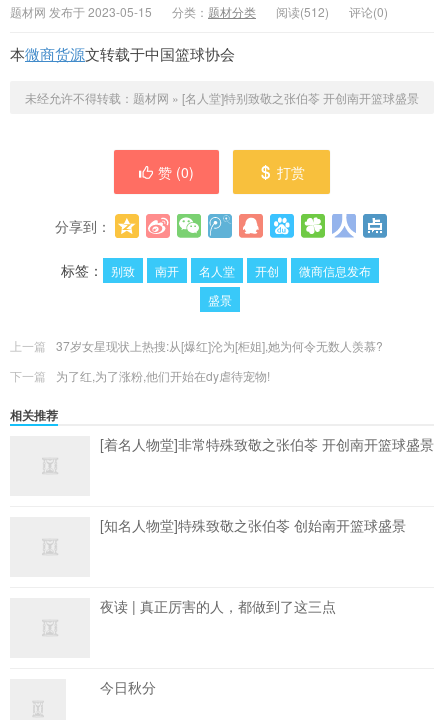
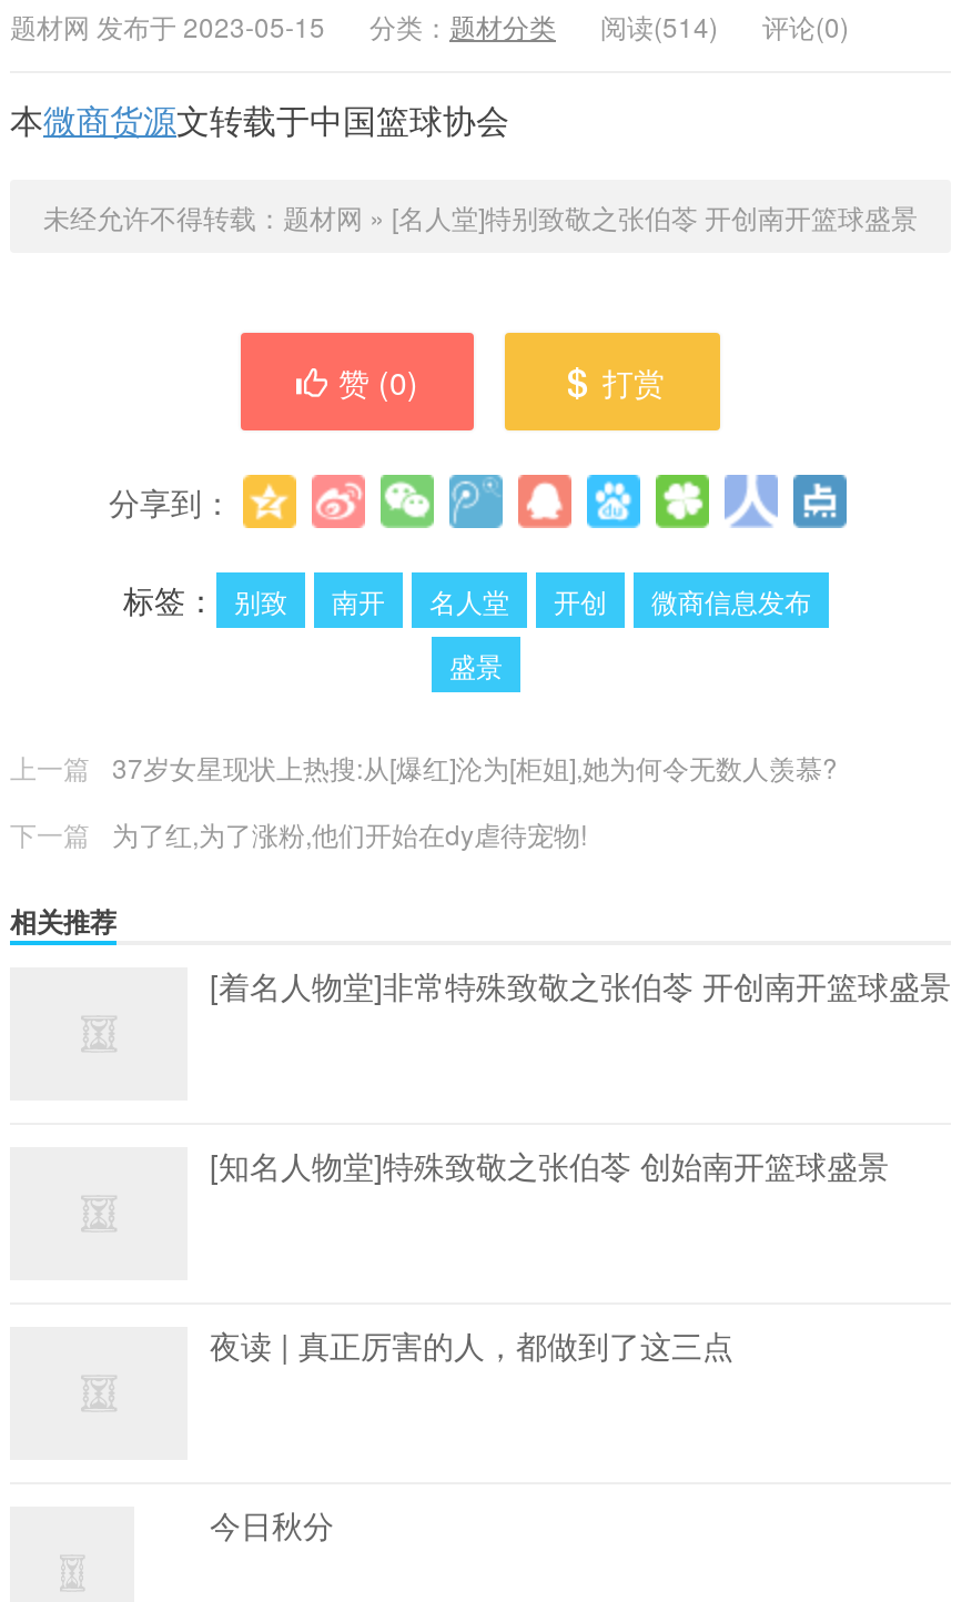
- 题材网 发布于 2023-05-15 分类：题材分类 阅读(512) 评论(0)
+ 题材网 发布于 2023-05-15 分类：题材分类 阅读(514) 评论(0)
